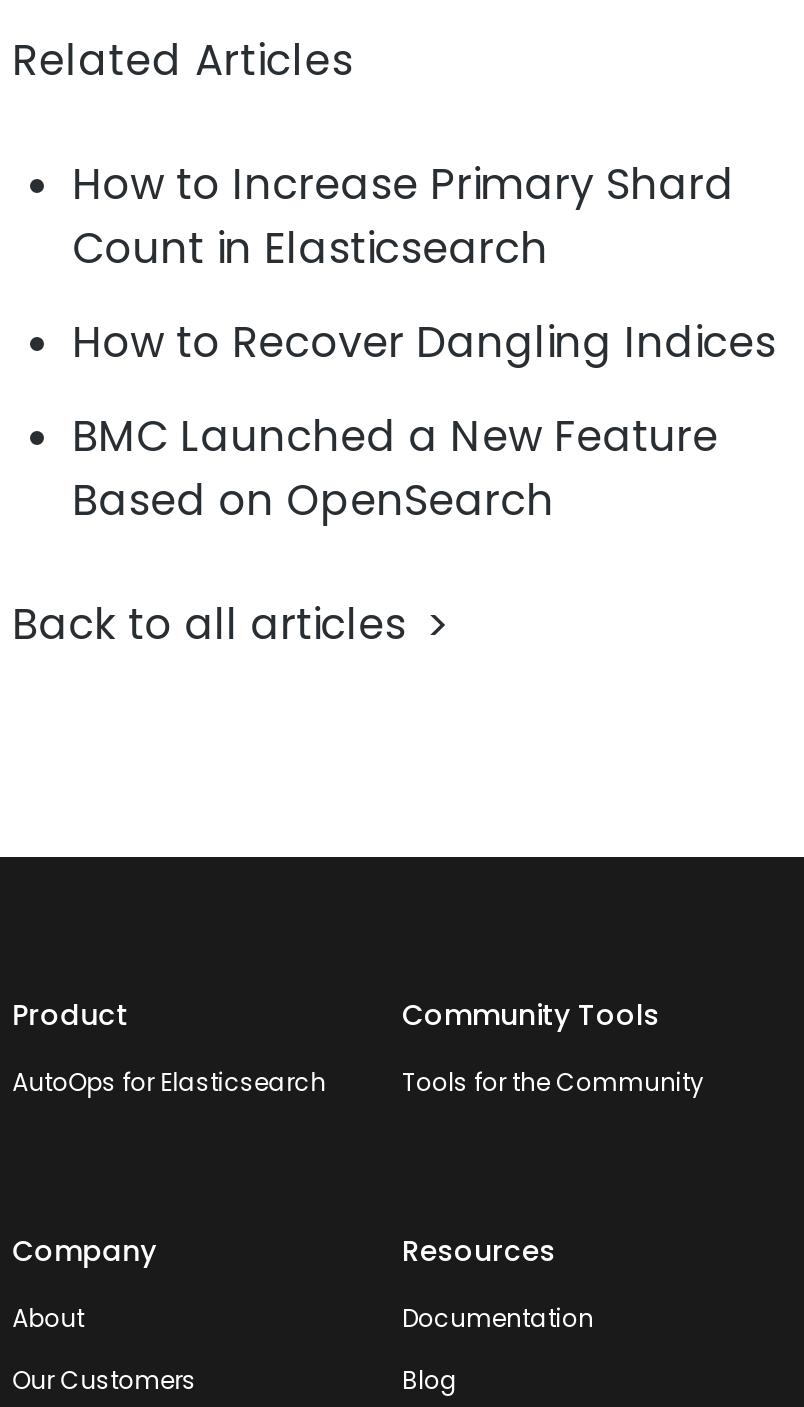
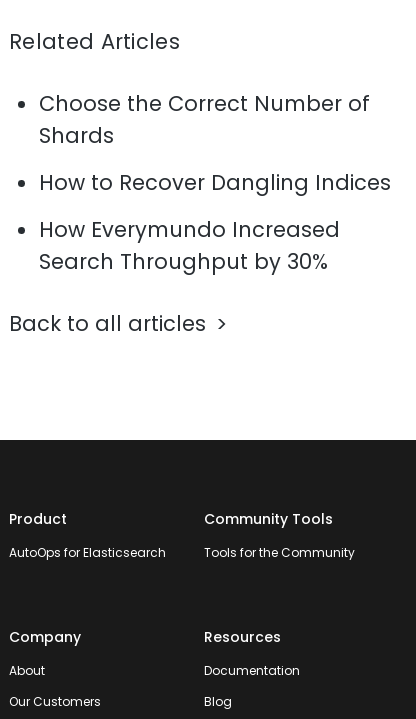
- How to Increase Primary Shard
- Count in Elasticsearch
+ Choose the Correct Number of
+ Shards

- BMC Launched a New Feature
- Based on OpenSearch
+ How Everymundo Increased
+ Search Throughput by 30%
